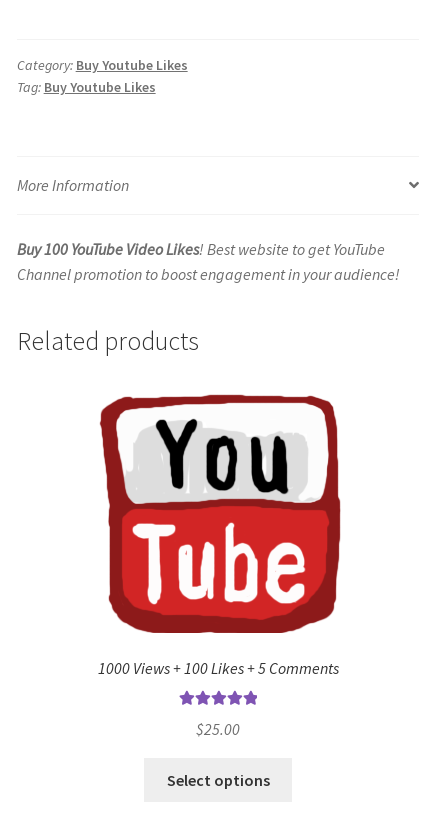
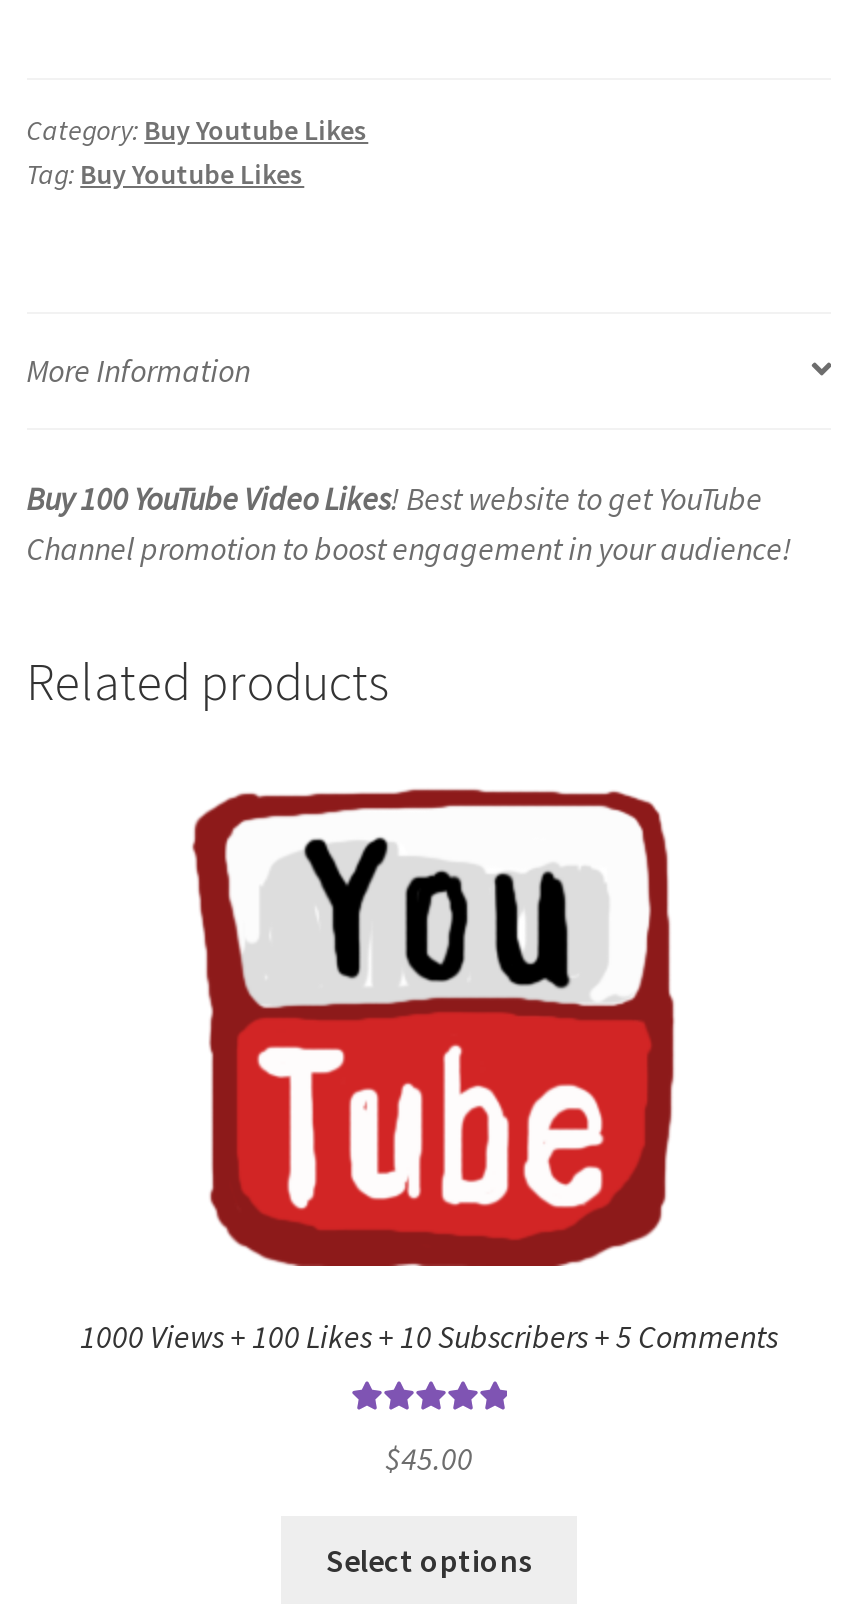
- 1000 Views + 100 Likes + 5 Comments
+ 1000 Views + 100 Likes + 10 Subscribers + 5 Comments

- $25.00
+ $45.00
